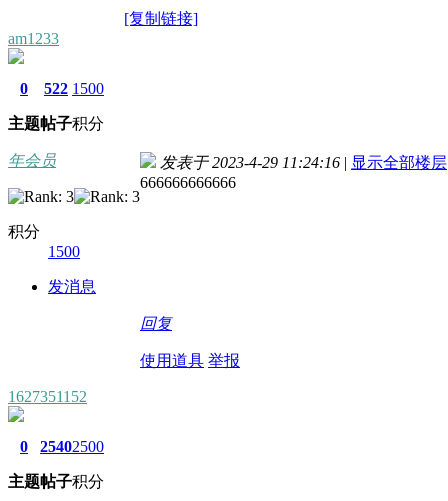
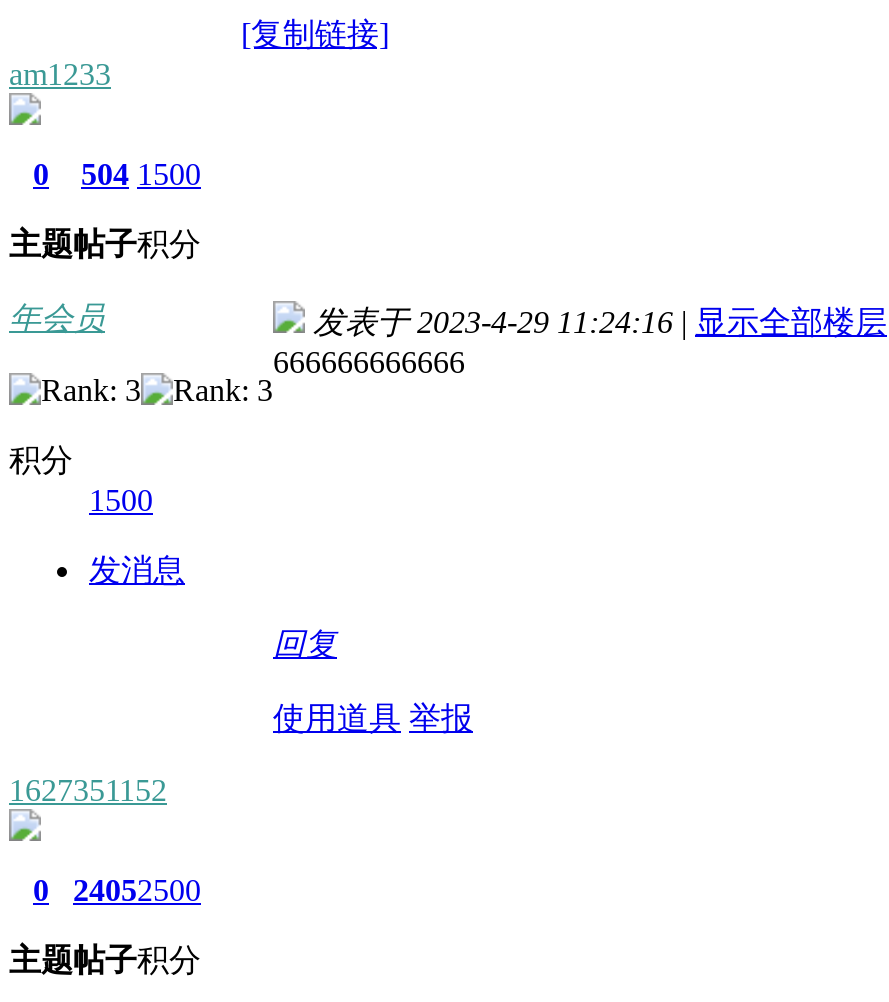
- 0 522 1500
+ 0 504 1500

- 0 2540 2500
+ 0 2405 2500
